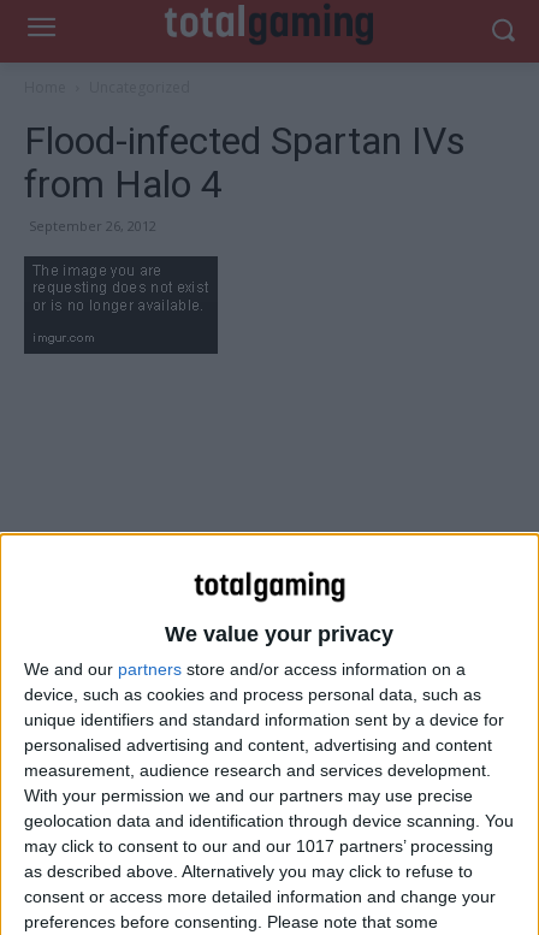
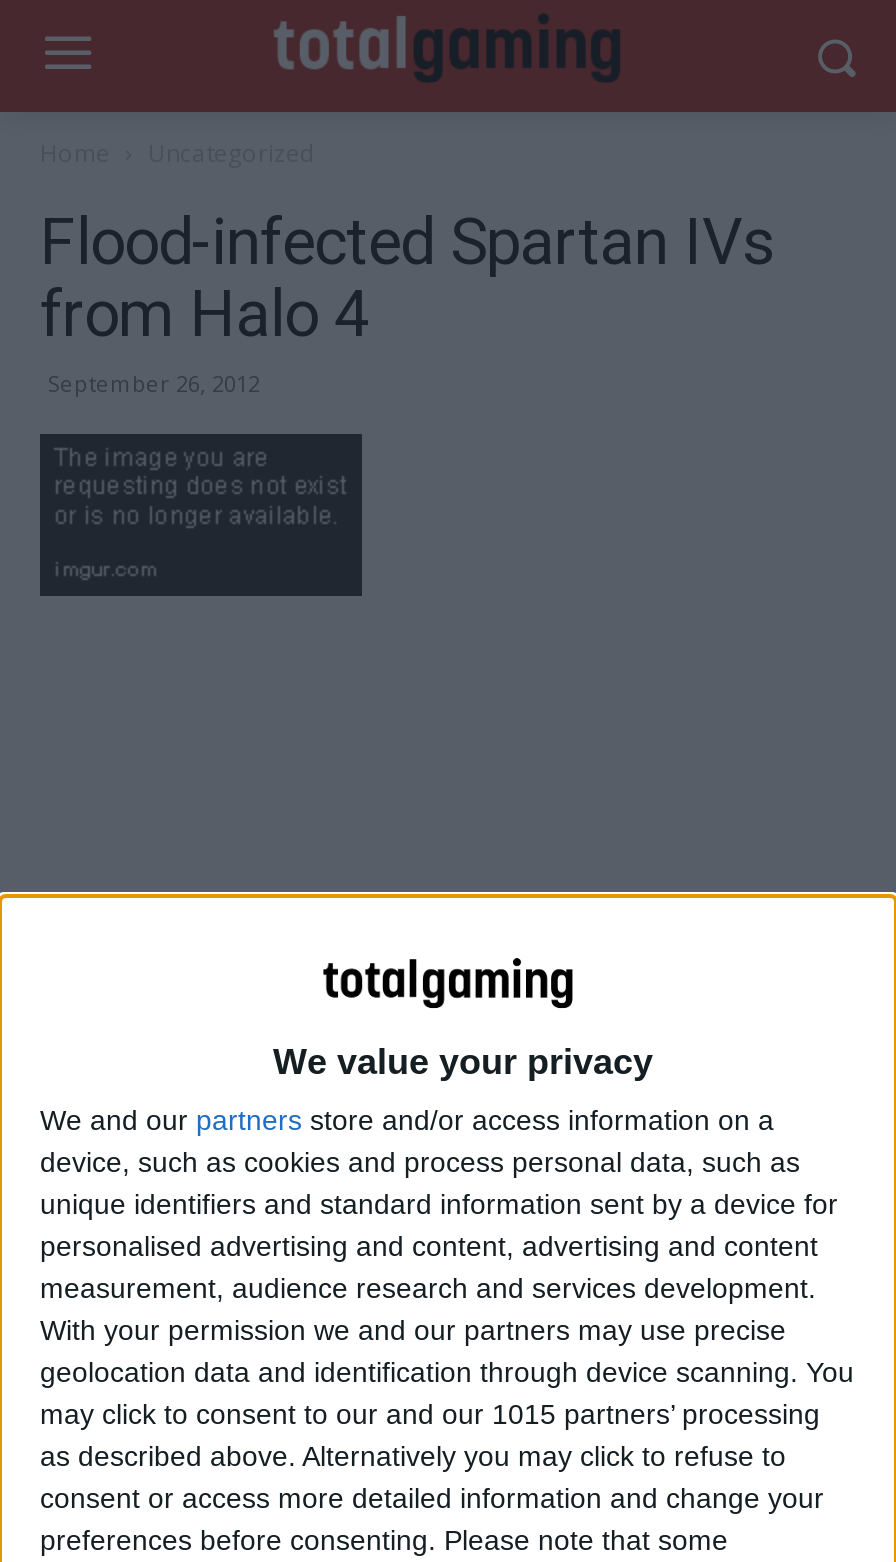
- may click to consent to our and our 1017 partners’ processing
+ may click to consent to our and our 1015 partners’ processing
